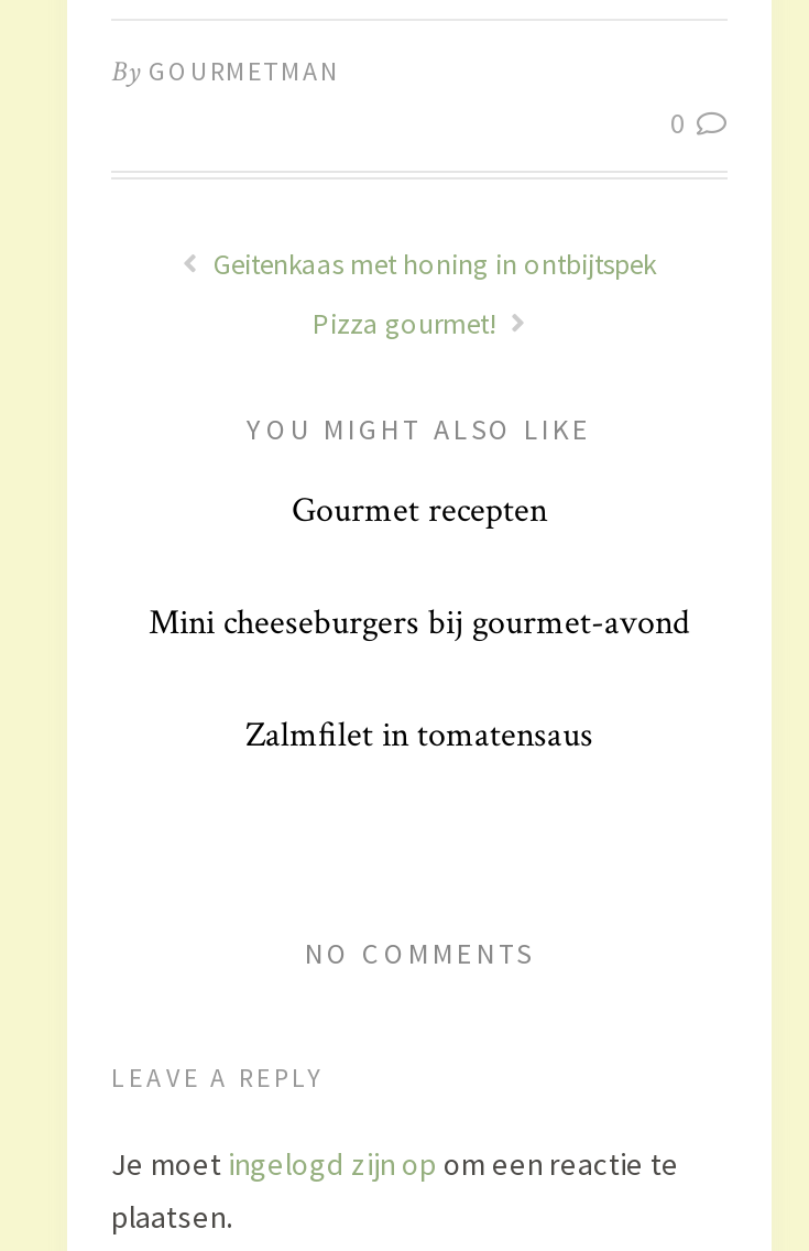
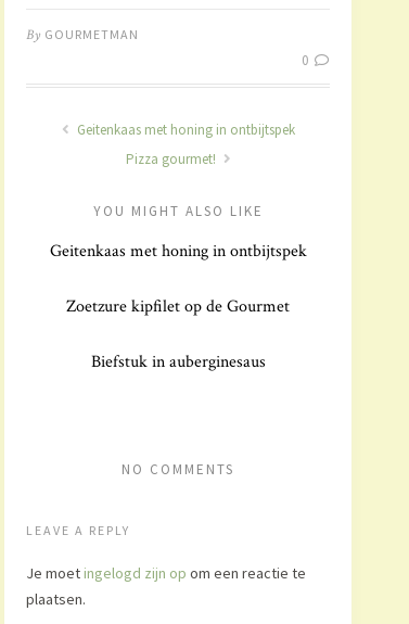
- Gourmet recepten
+ Geitenkaas met honing in ontbijtspek

- Mini cheeseburgers bij gourmet-avond
+ Zoetzure kipfilet op de Gourmet

- Zalmfilet in tomatensaus
+ Biefstuk in auberginesaus
